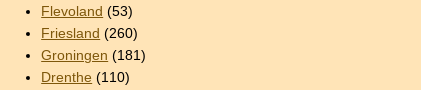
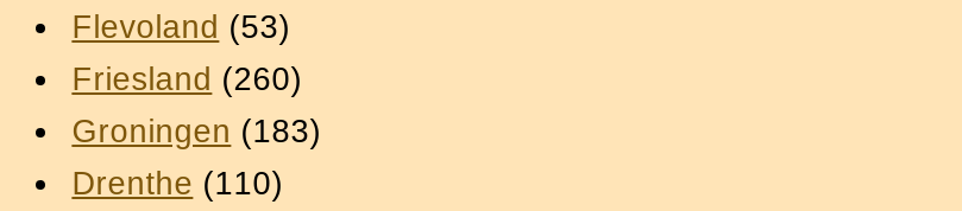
- Groningen (181)
+ Groningen (183)
